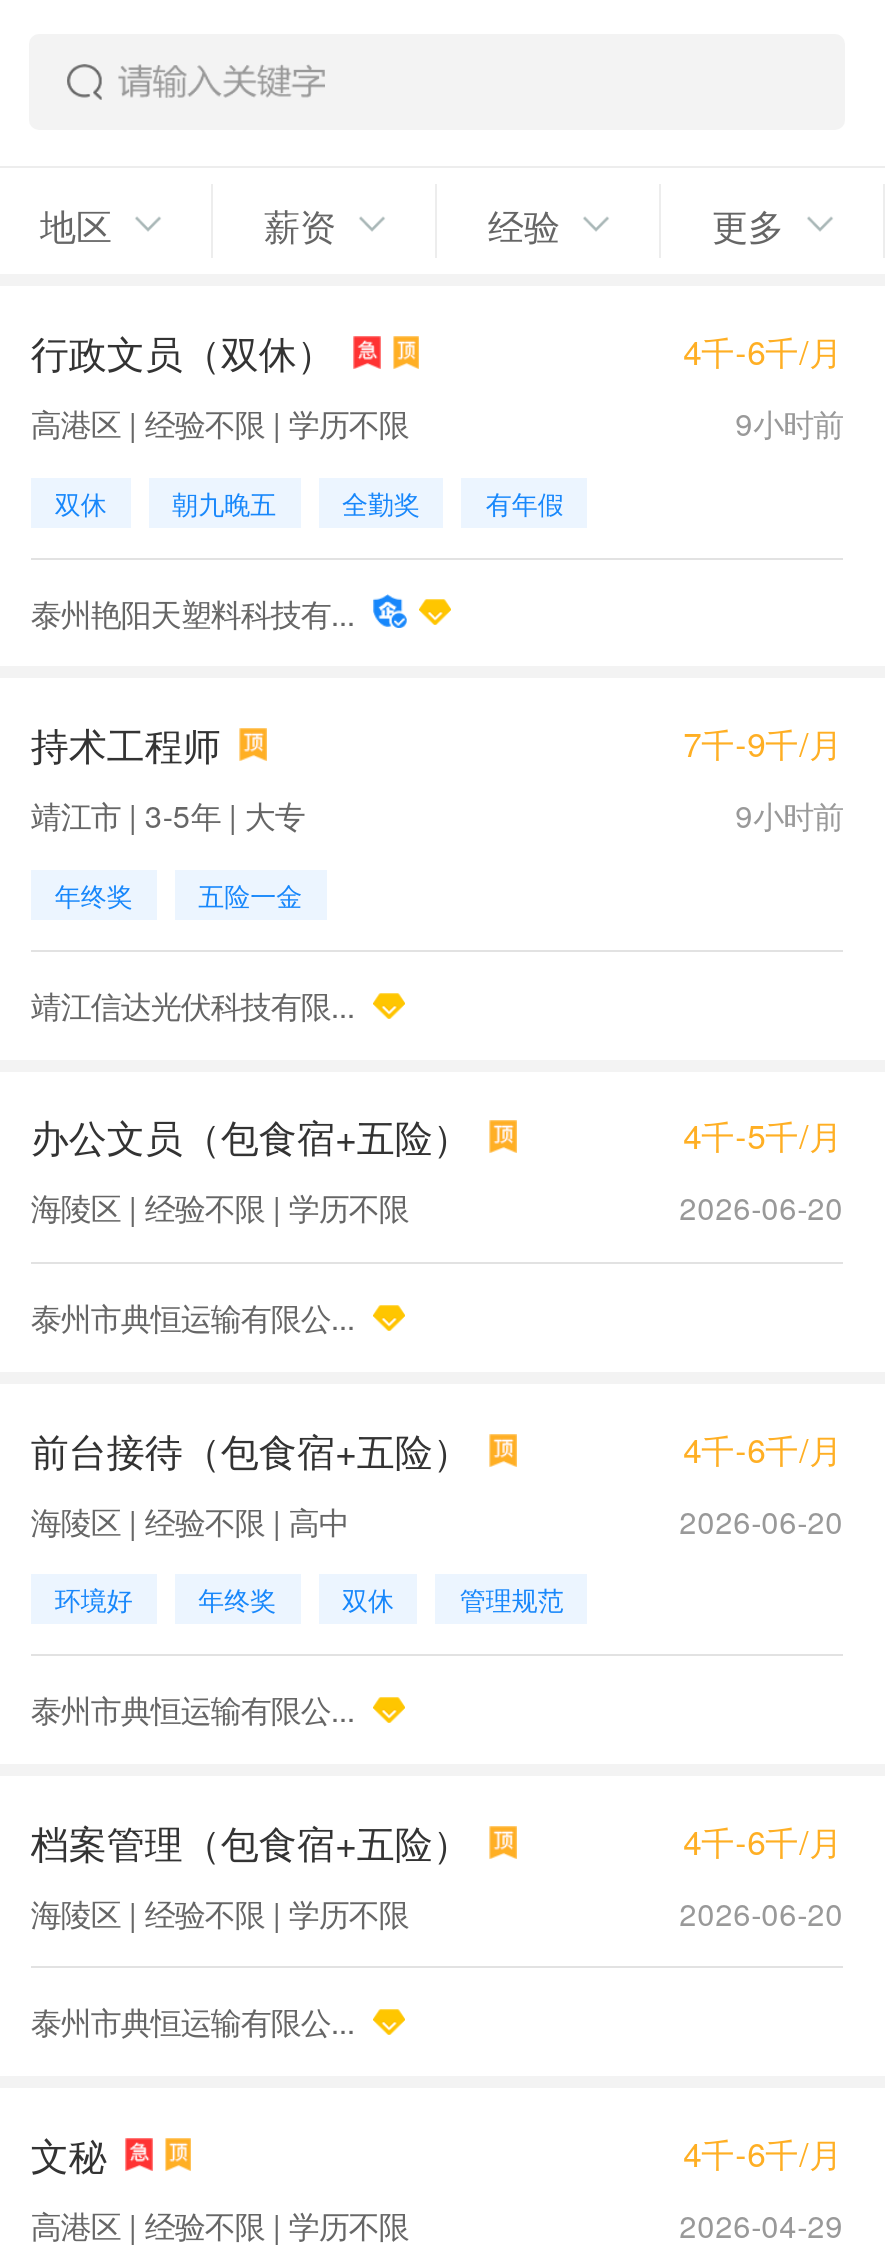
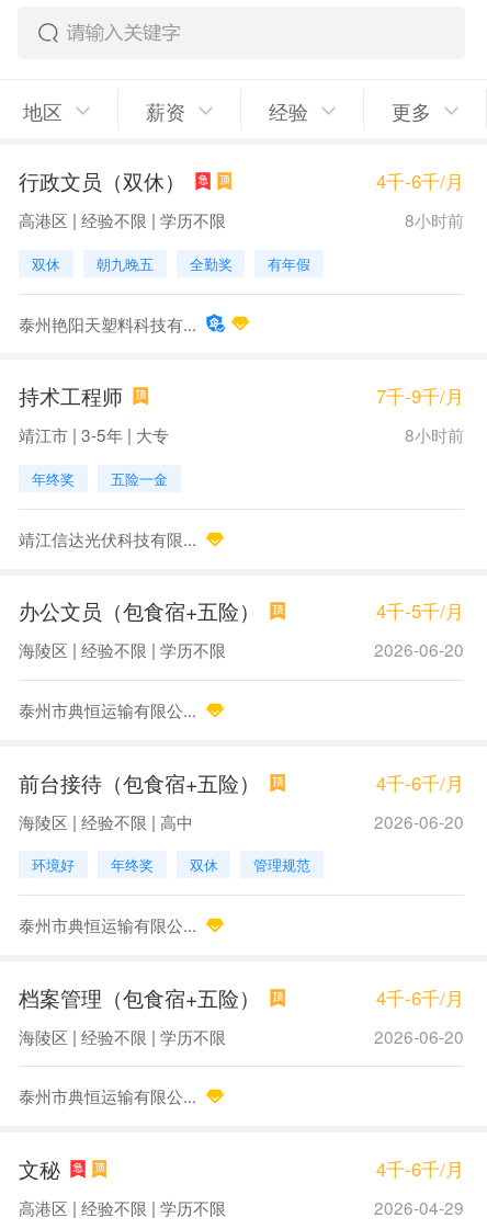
- 9小时前
+ 8小时前

- 9小时前
+ 8小时前
